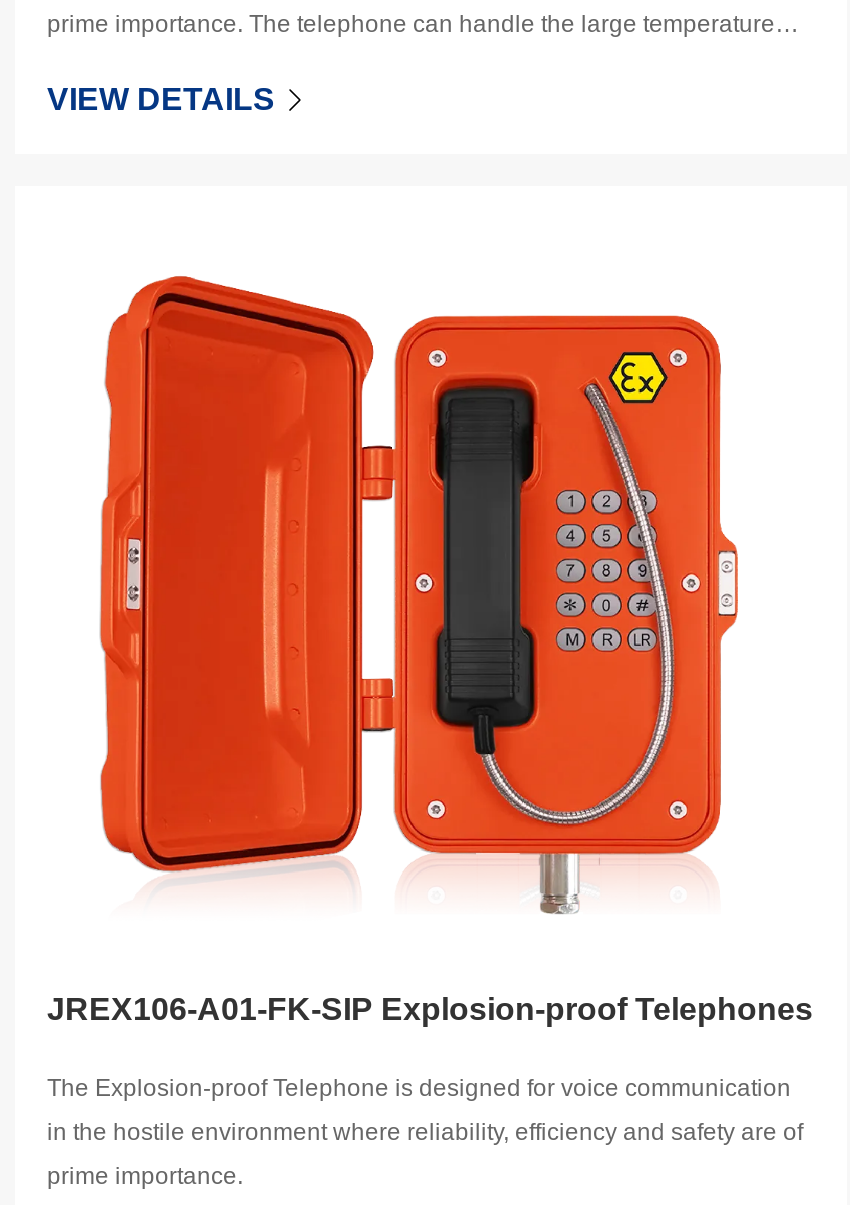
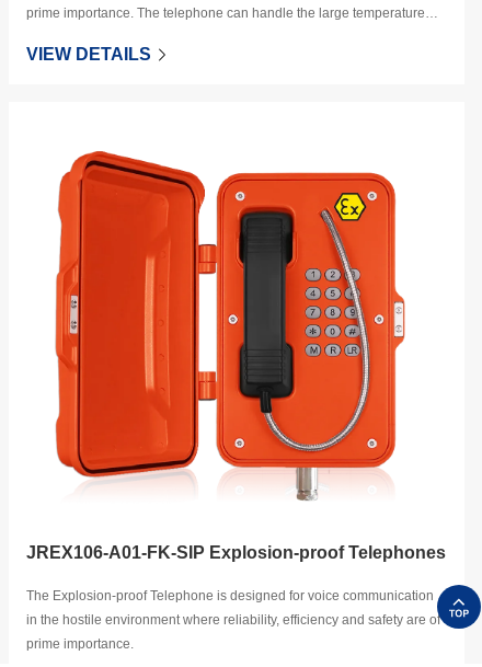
+ [image]
